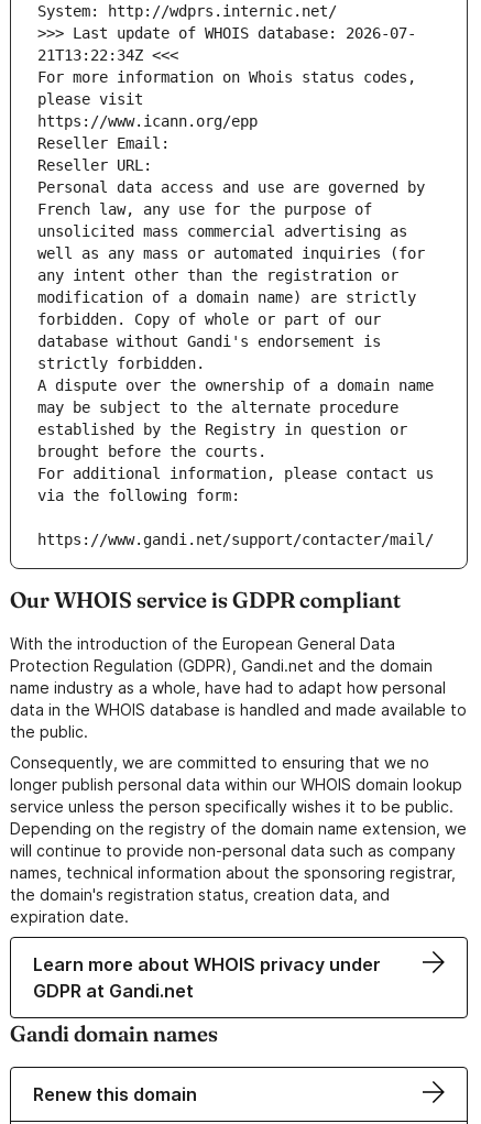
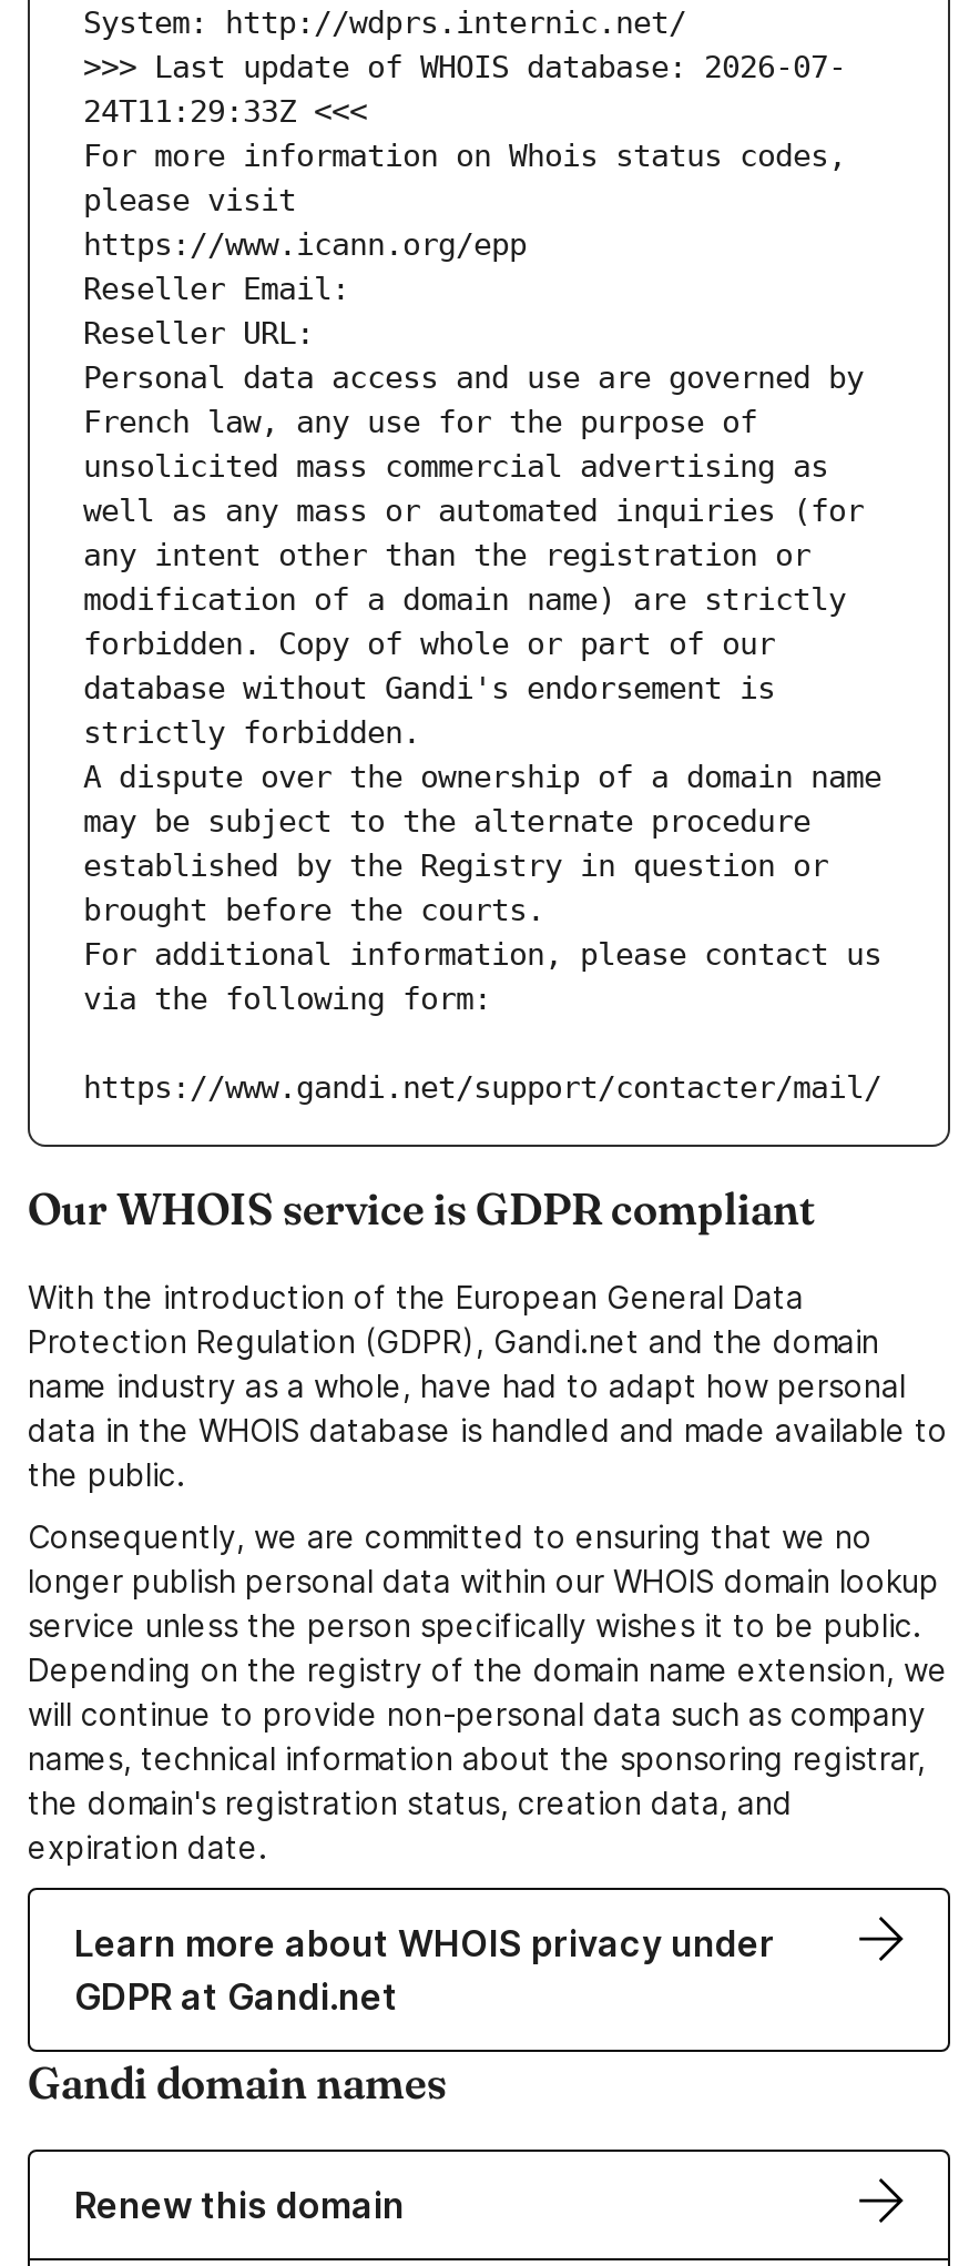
- 21T13:22:34Z <<<
+ 24T11:29:33Z <<<
